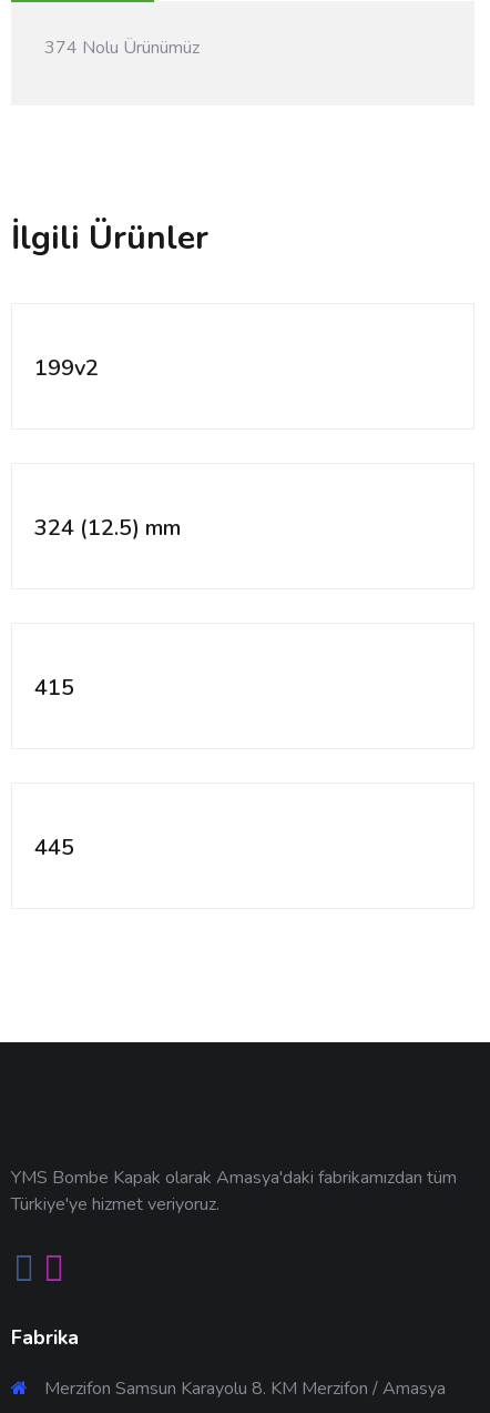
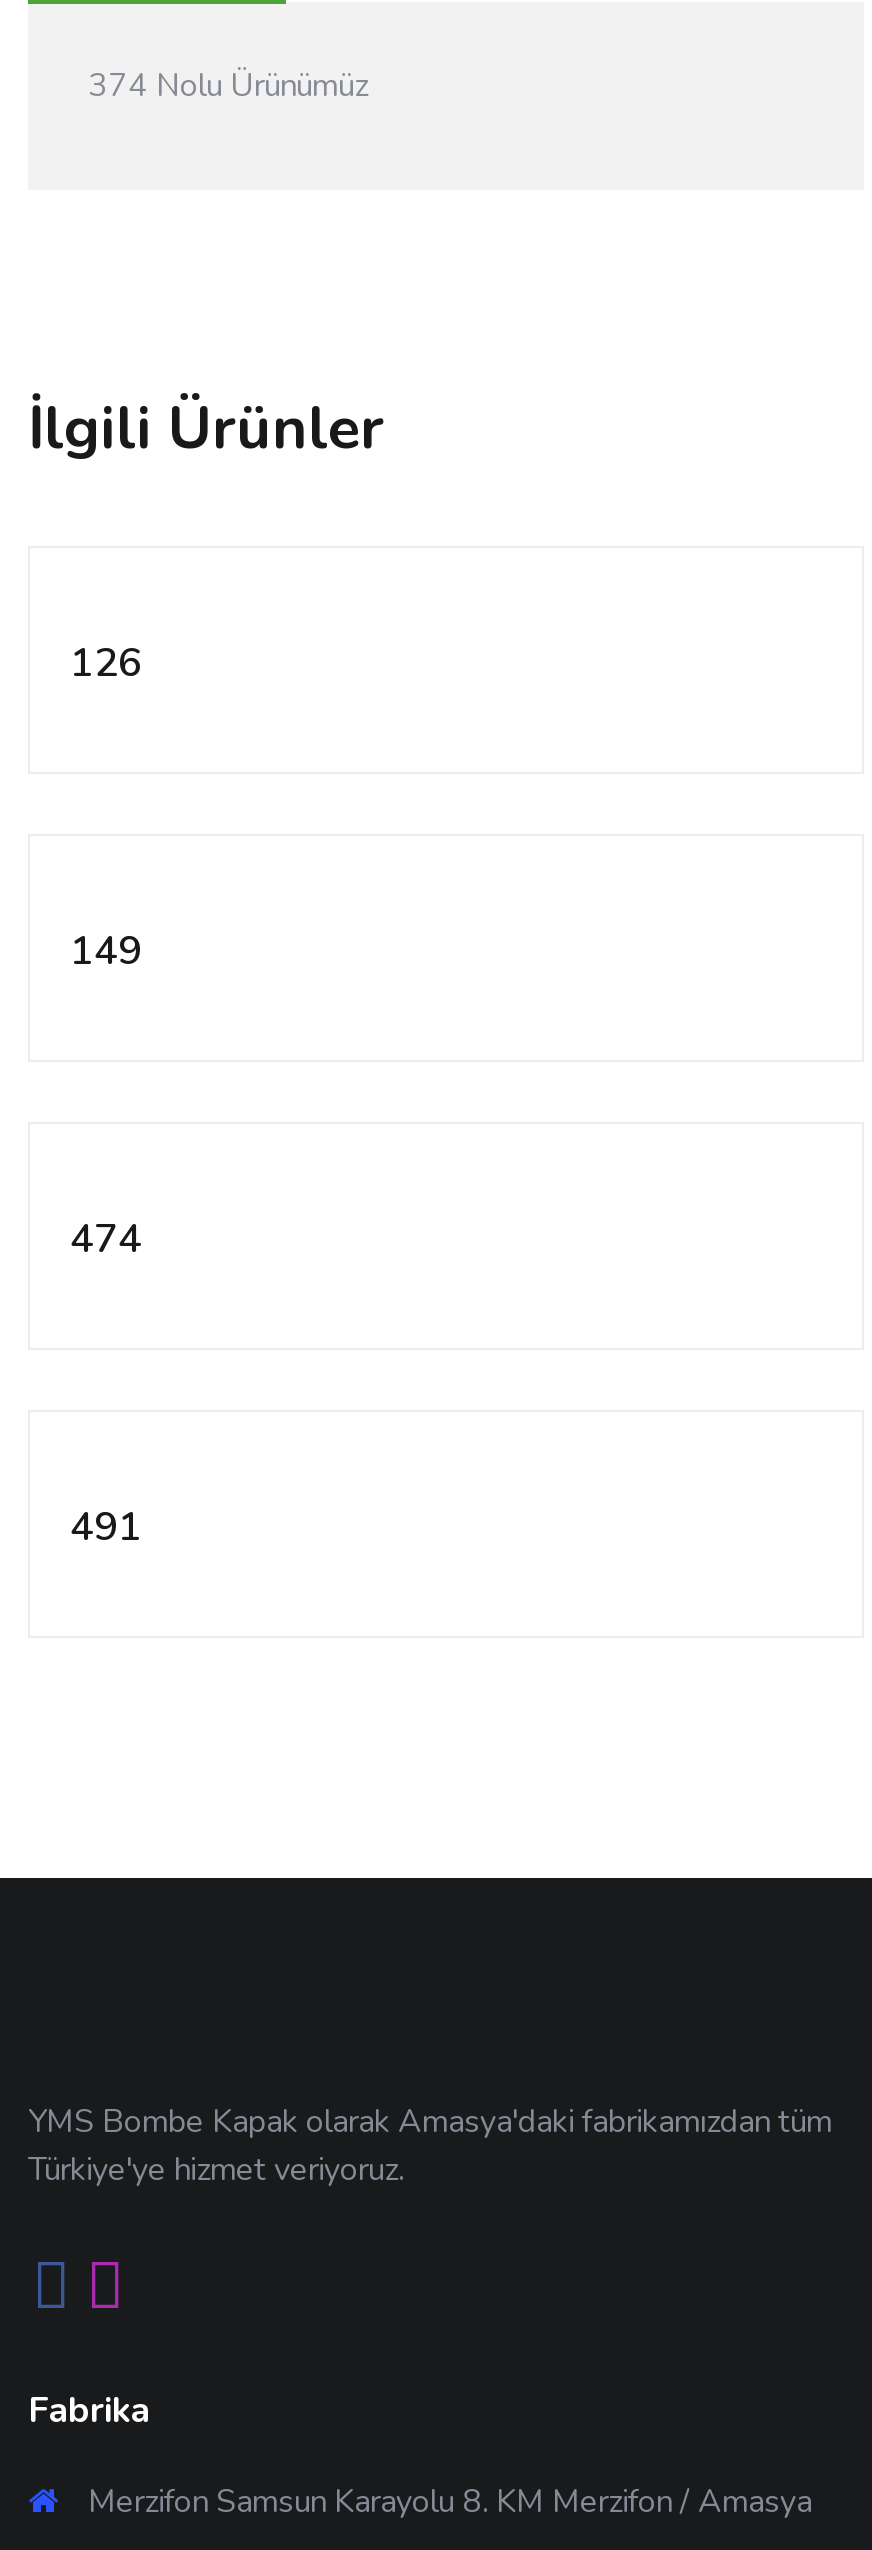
- 199v2
+ 126

- 324 (12.5) mm
+ 149

- 415
+ 474

- 445
+ 491
